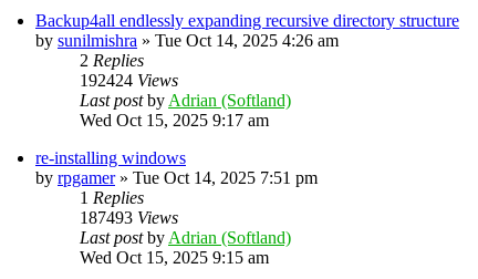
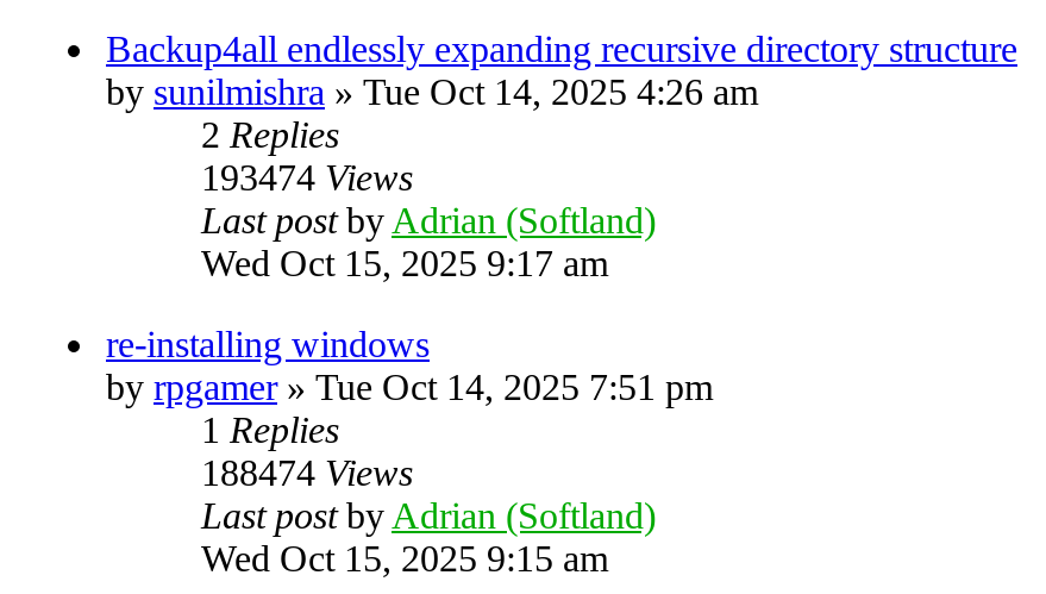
- 192424 Views
+ 193474 Views

- 187493 Views
+ 188474 Views
